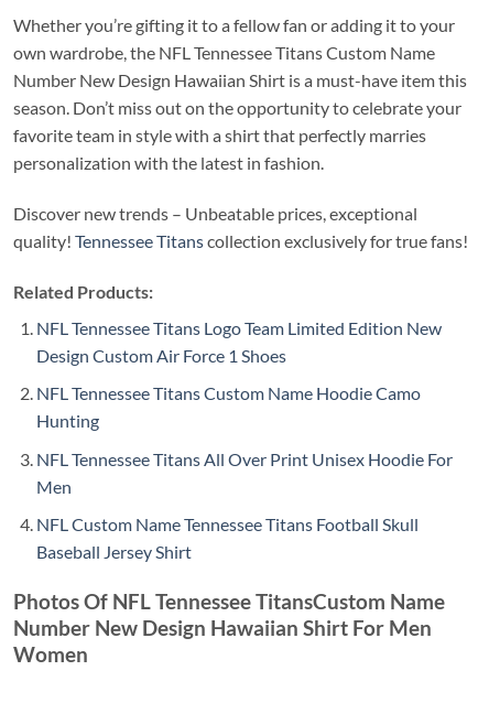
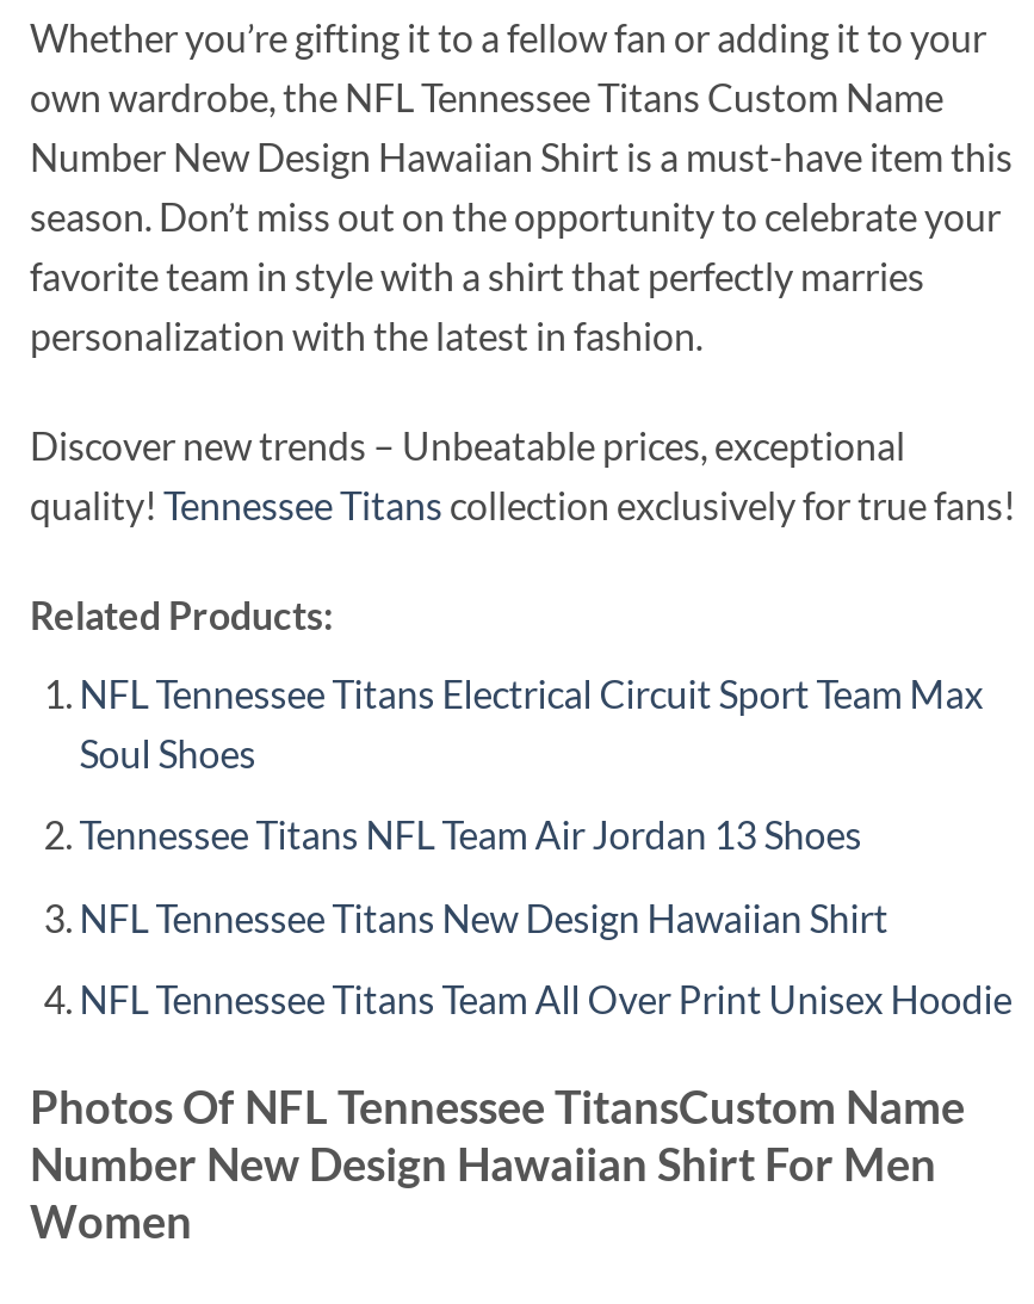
- NFL Tennessee Titans Logo Team Limited Edition New
- Design Custom Air Force 1 Shoes
+ NFL Tennessee Titans Electrical Circuit Sport Team Max
+ Soul Shoes

- NFL Tennessee Titans Custom Name Hoodie Camo
- Hunting
+ Tennessee Titans NFL Team Air Jordan 13 Shoes

- NFL Tennessee Titans All Over Print Unisex Hoodie For
- Men
+ NFL Tennessee Titans New Design Hawaiian Shirt

- NFL Custom Name Tennessee Titans Football Skull
- Baseball Jersey Shirt
+ NFL Tennessee Titans Team All Over Print Unisex Hoodie
